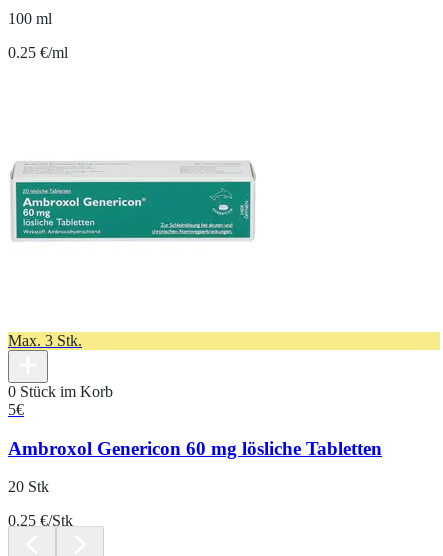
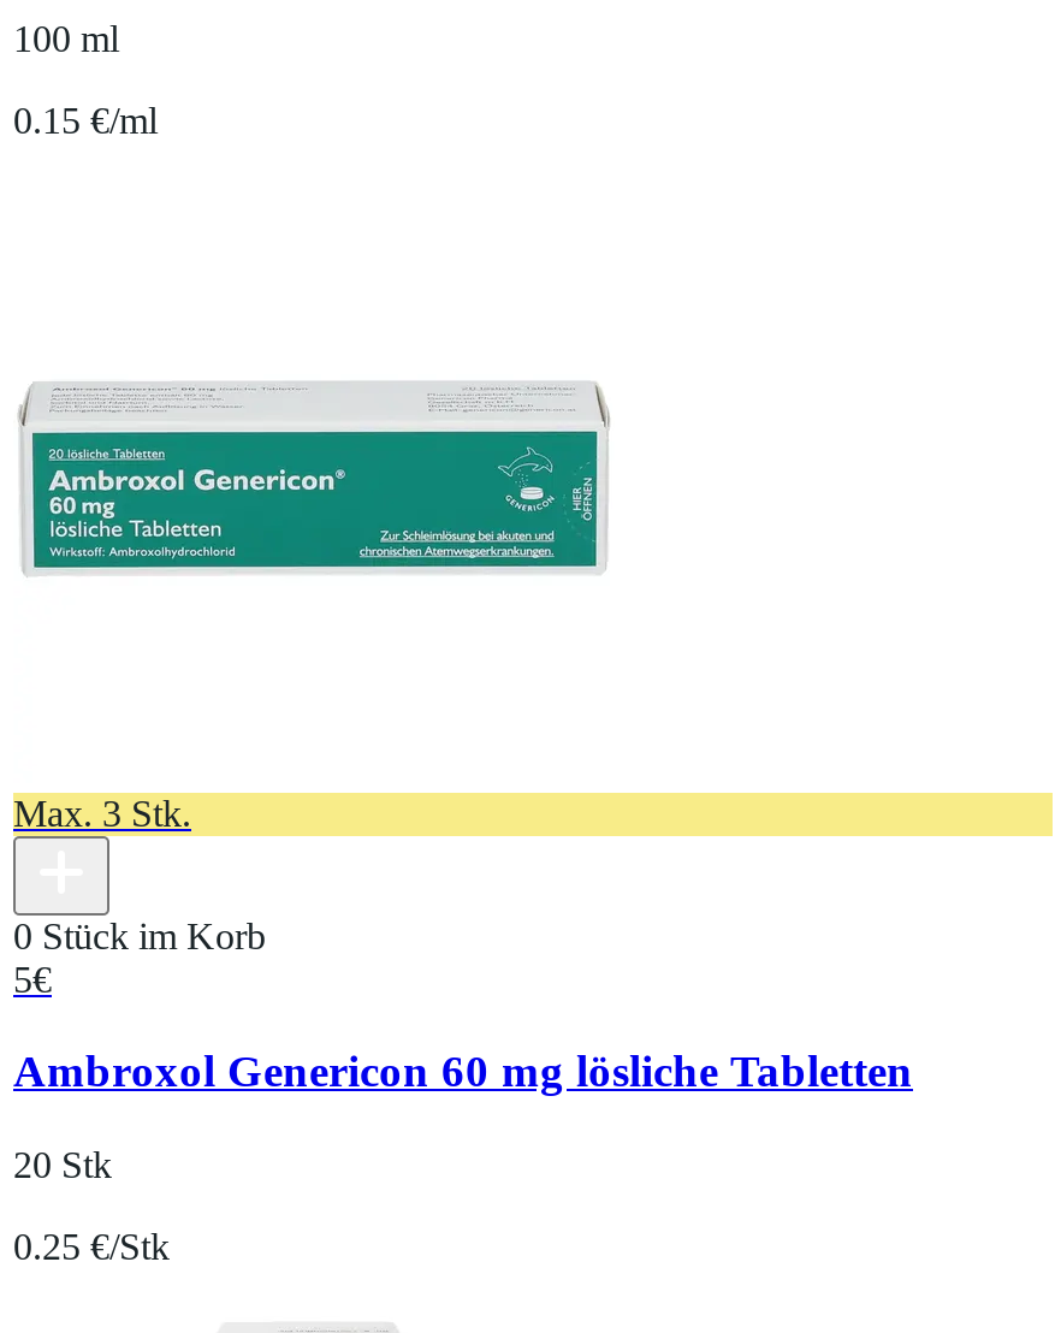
- 0.25 €/ml
+ 0.15 €/ml
